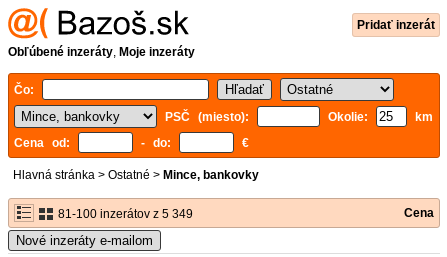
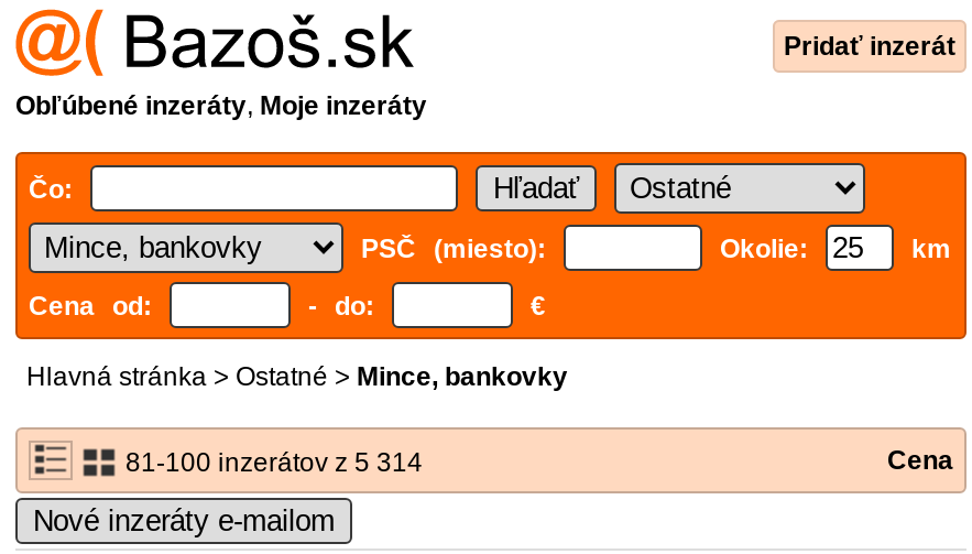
- 81-100 inzerátov z 5 349
+ 81-100 inzerátov z 5 314
